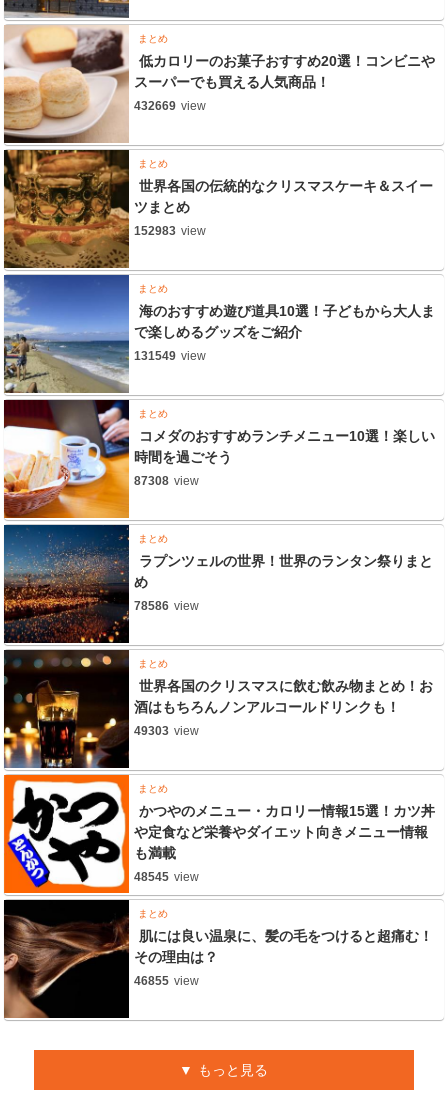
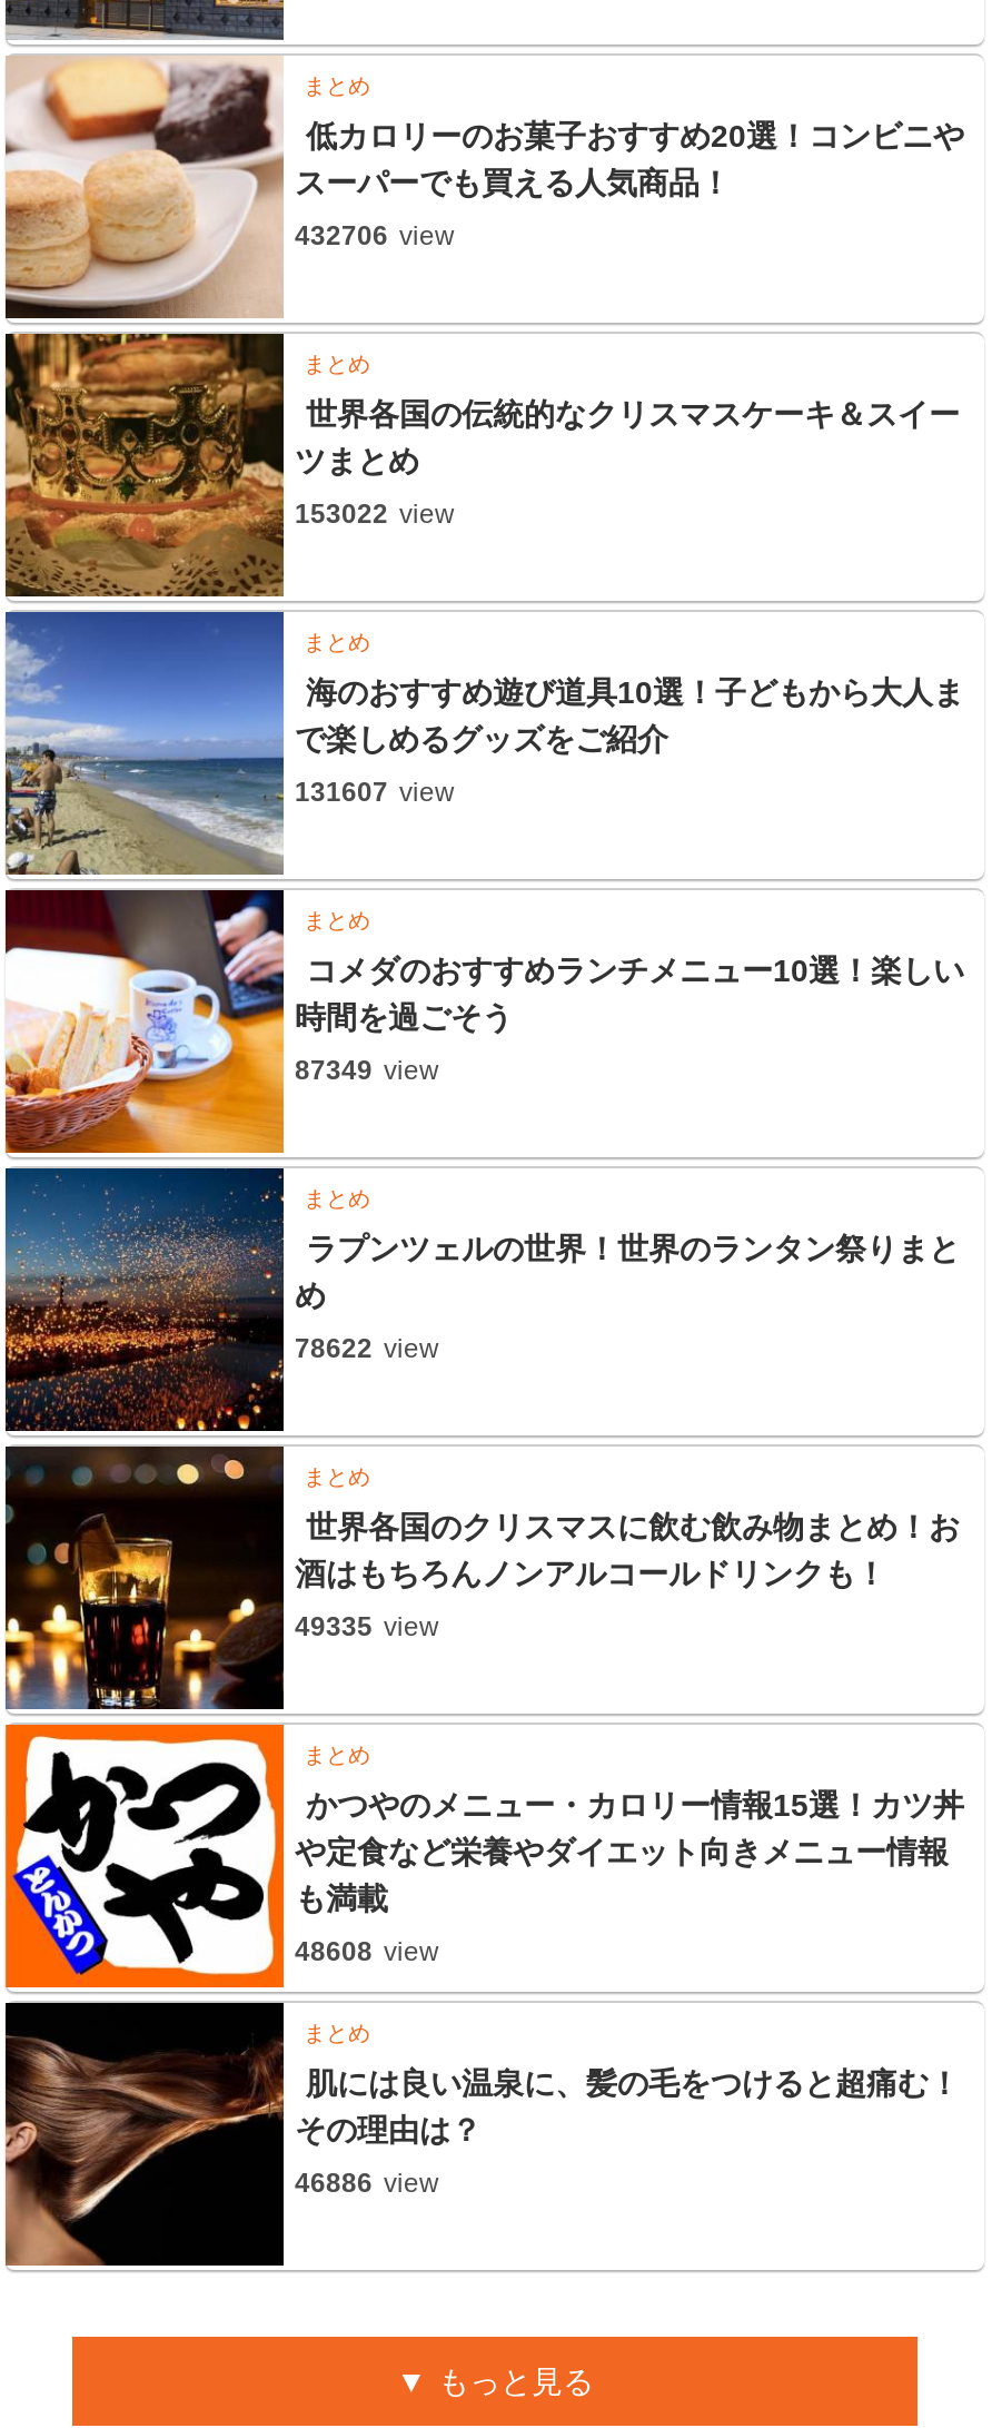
- 432669 view
+ 432706 view

- 152983 view
+ 153022 view

- 131549 view
+ 131607 view

- 87308 view
+ 87349 view

- 78586 view
+ 78622 view

- 49303 view
+ 49335 view

- 48545 view
+ 48608 view

- 46855 view
+ 46886 view
